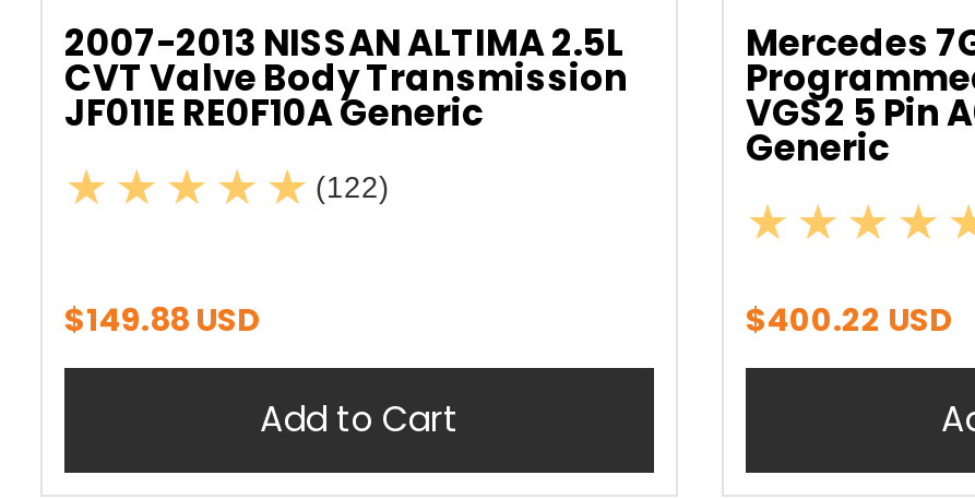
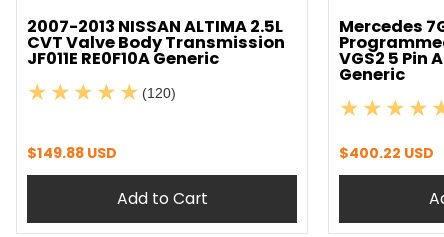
- (122)
+ (120)
